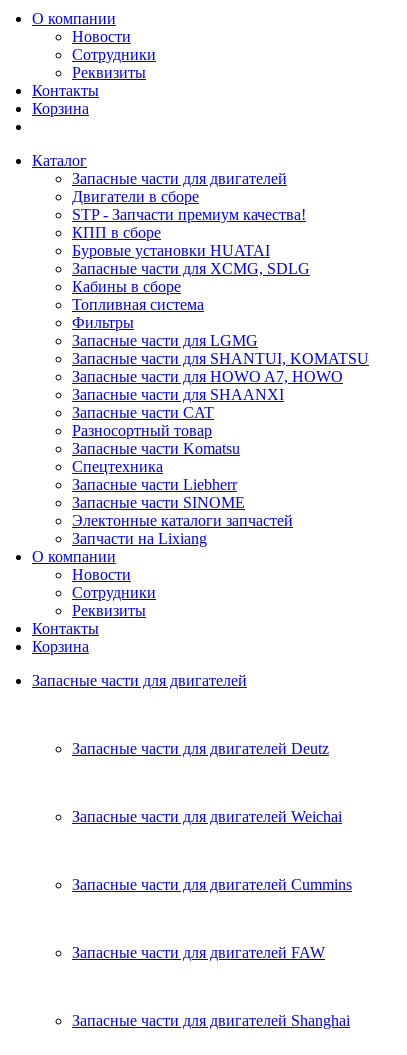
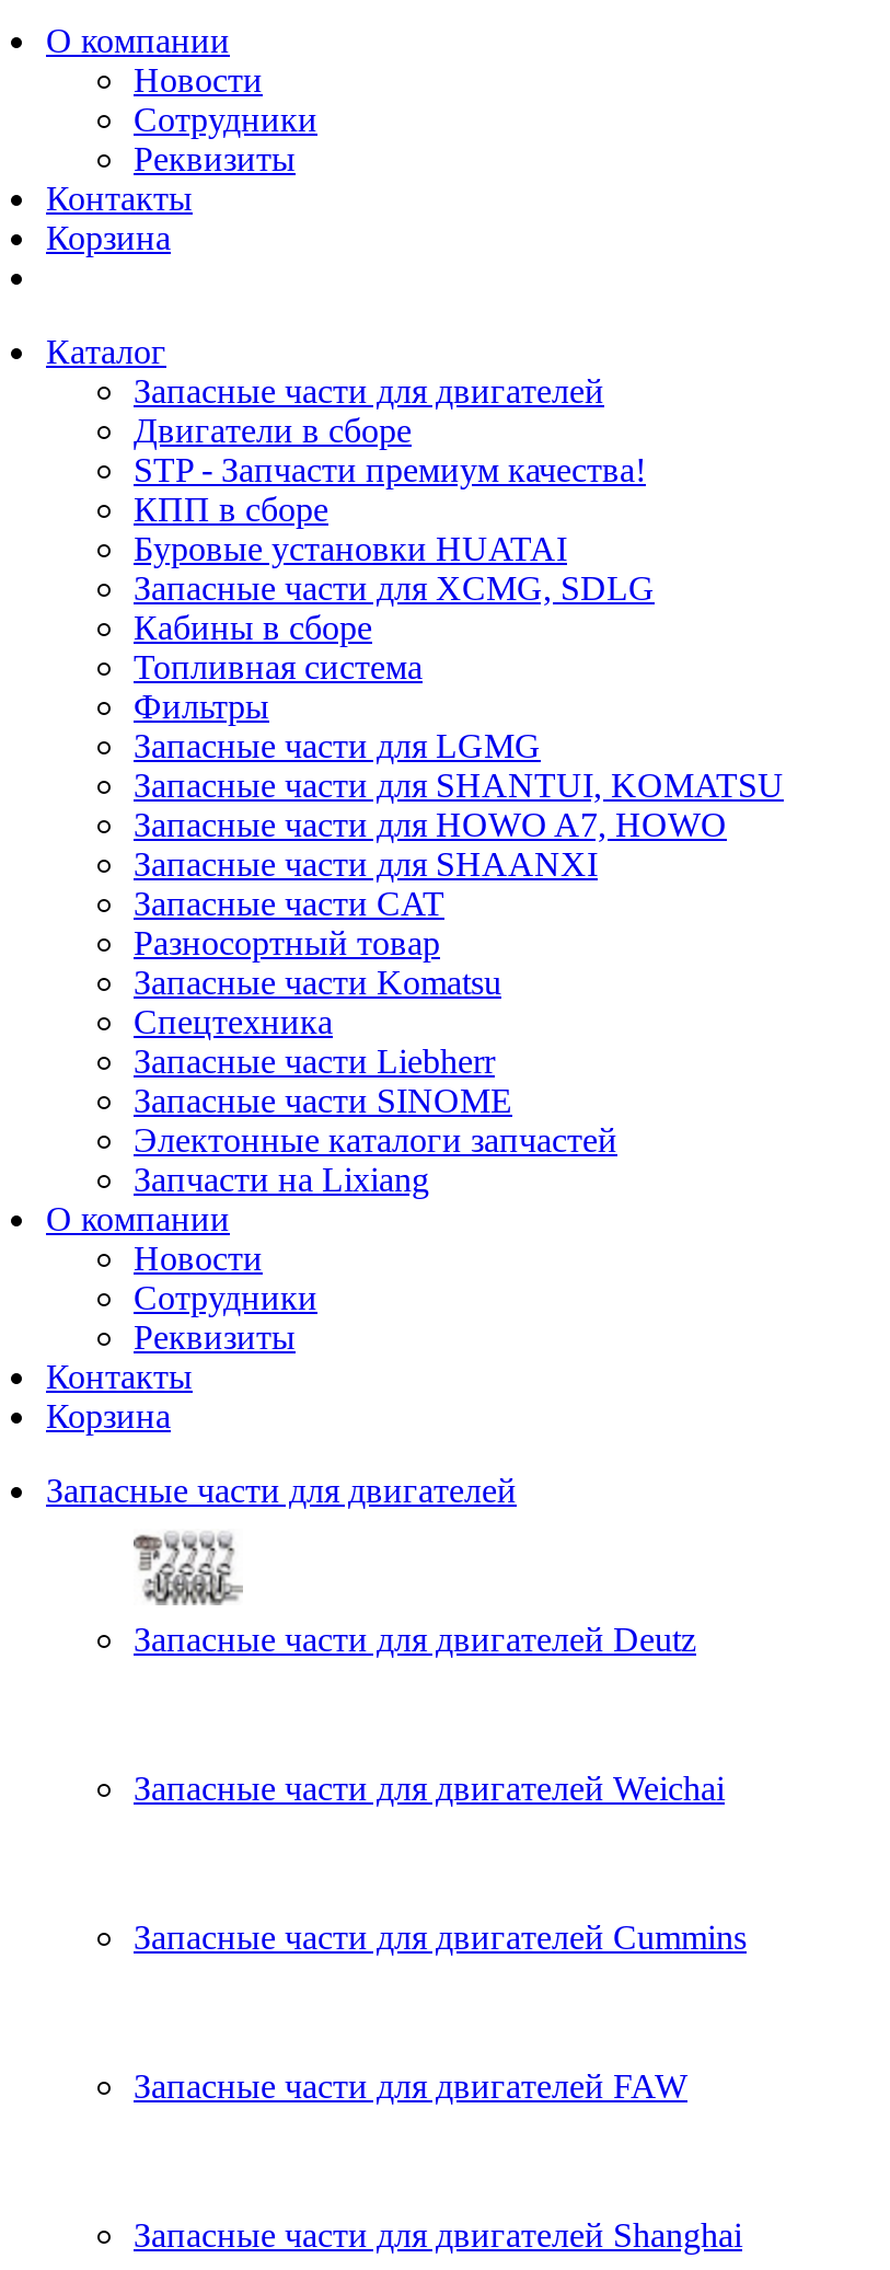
+ [image]
